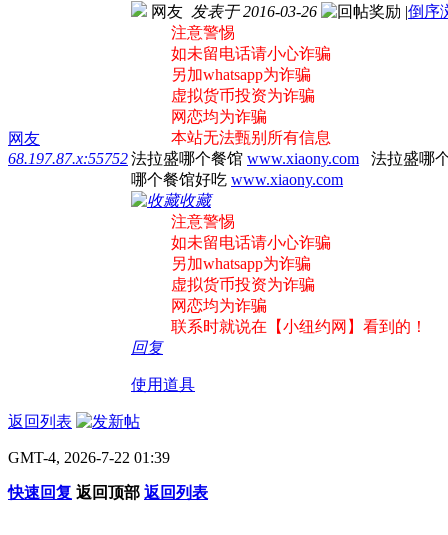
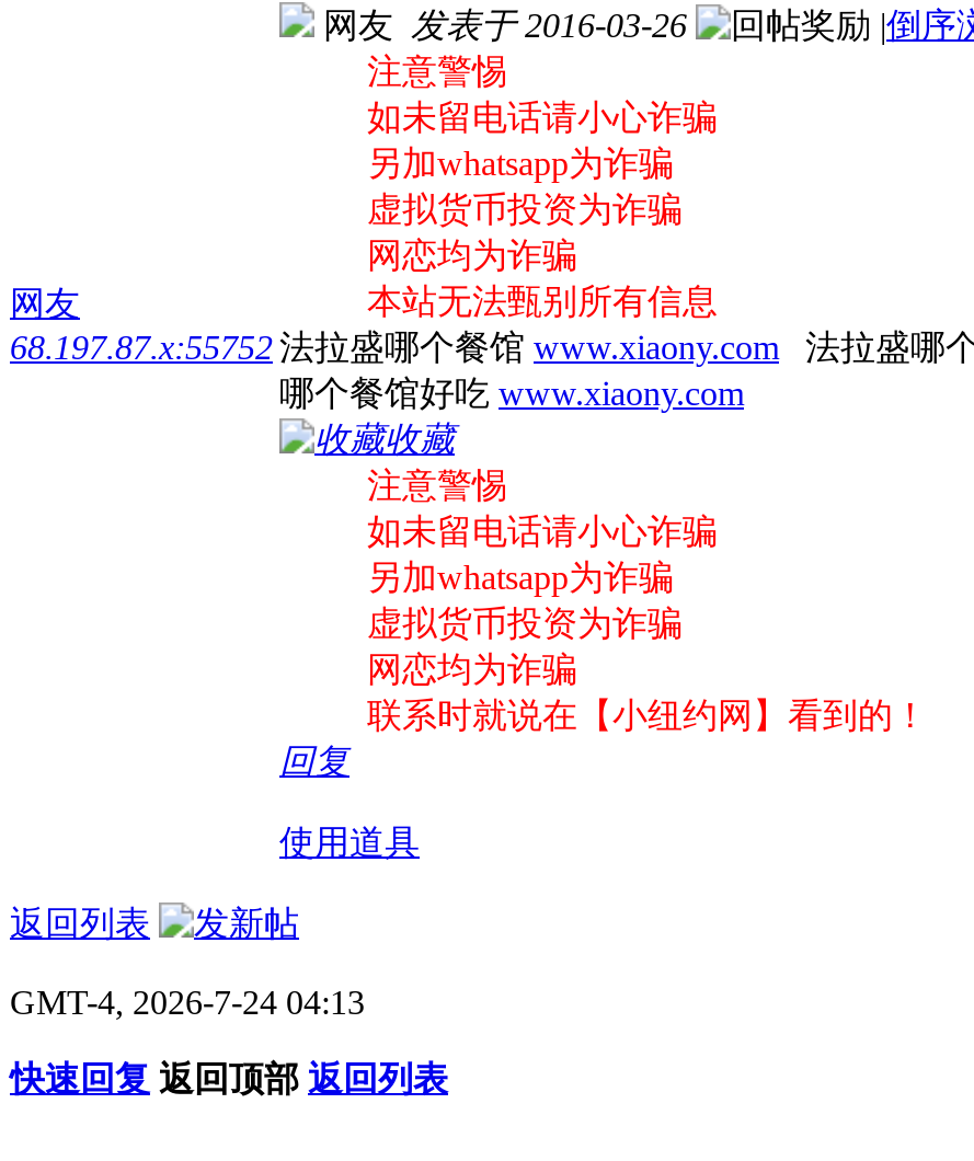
- GMT-4, 2026-7-22 01:39
+ GMT-4, 2026-7-24 04:13
